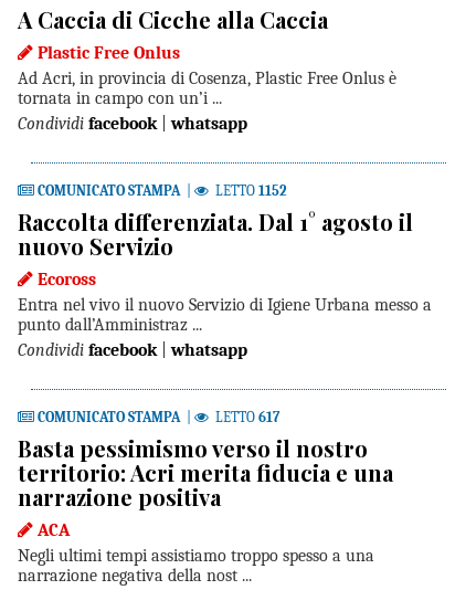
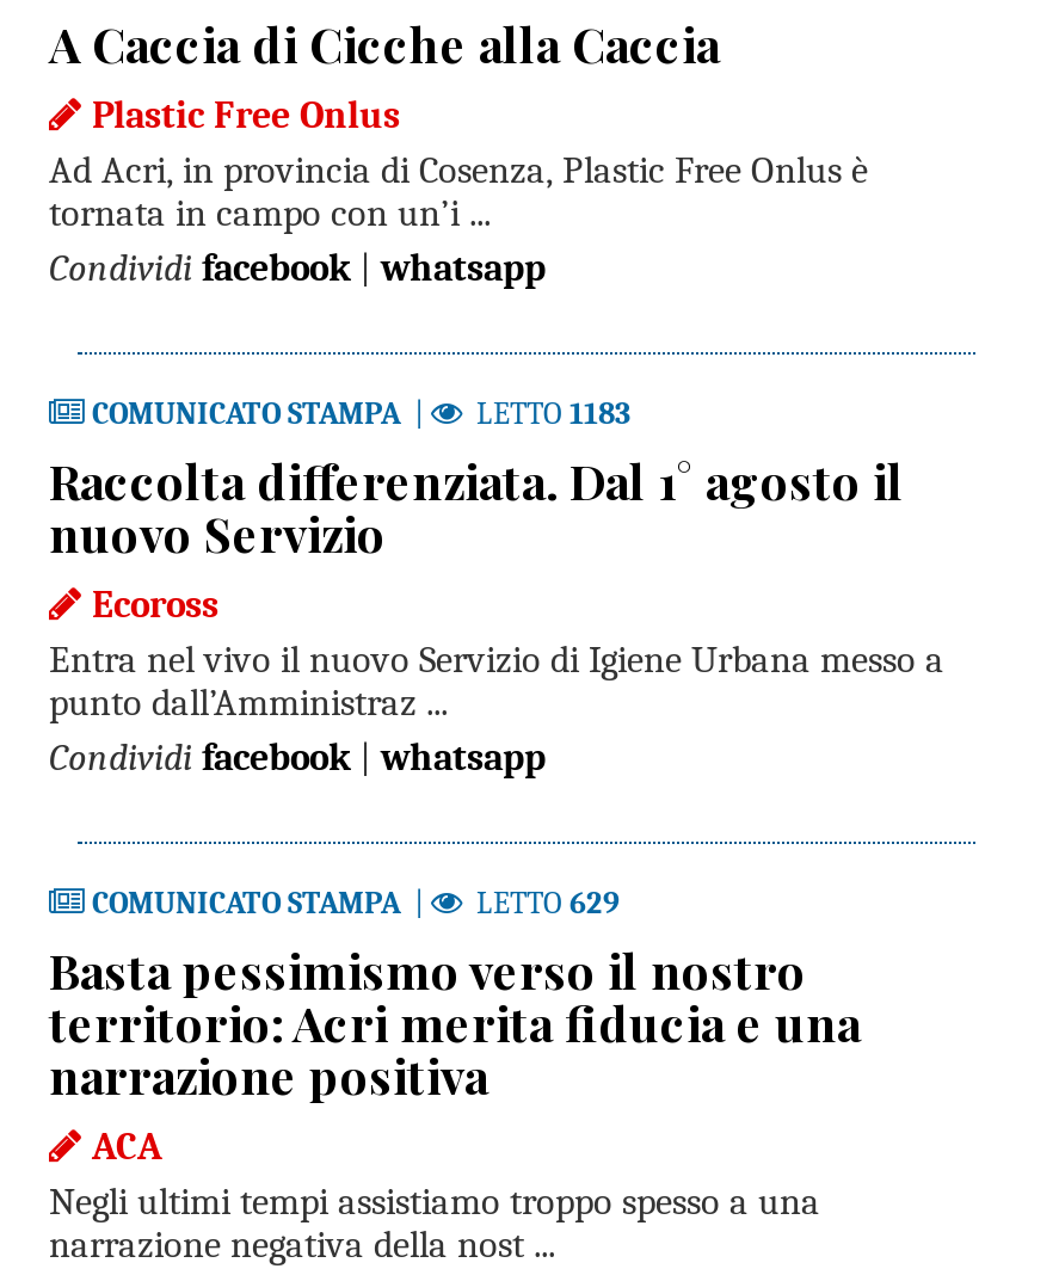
- LETTO 1152
+ LETTO 1183

- LETTO 617
+ LETTO 629
